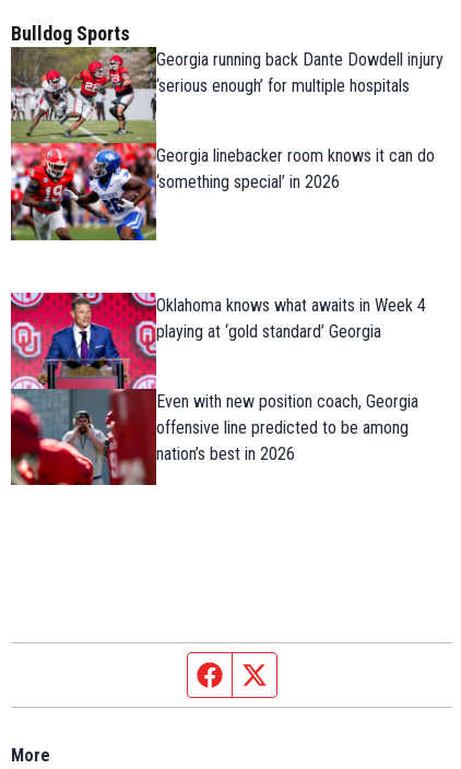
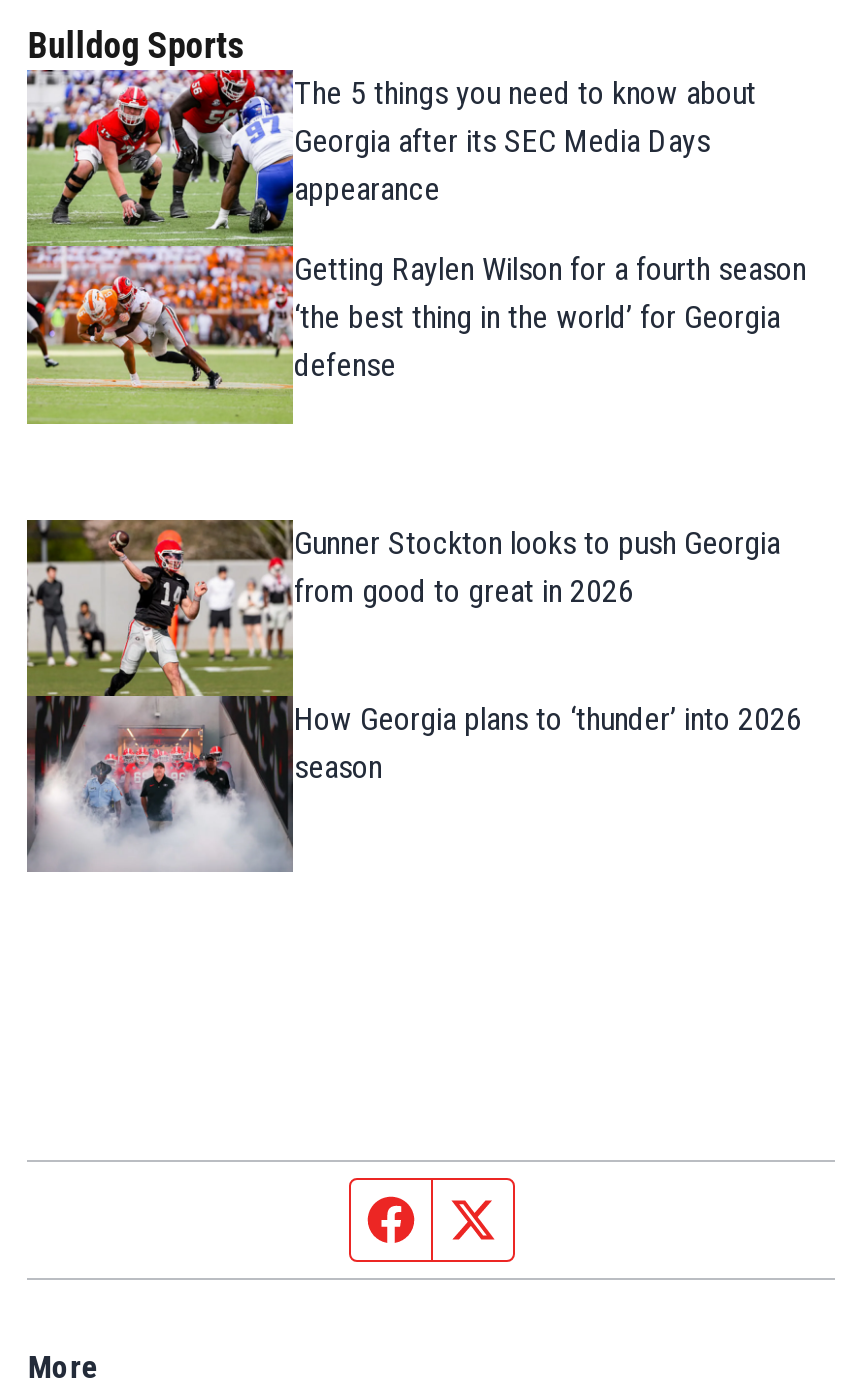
- [image]
- Georgia running back Dante Dowdell injury
- ‘serious enough’ for multiple hospitals
+ [image]
+ The 5 things you need to know about
+ Georgia after its SEC Media Days
+ appearance

- Georgia linebacker room knows it can do
- ‘something special’ in 2026
+ Getting Raylen Wilson for a fourth season
+ ‘the best thing in the world’ for Georgia
+ defense

- [image]
- Oklahoma knows what awaits in Week 4
- playing at ‘gold standard’ Georgia
+ [image]
+ Gunner Stockton looks to push Georgia
+ from good to great in 2026

- Even with new position coach, Georgia
- offensive line predicted to be among
- nation’s best in 2026
+ How Georgia plans to ‘thunder’ into 2026
+ season
